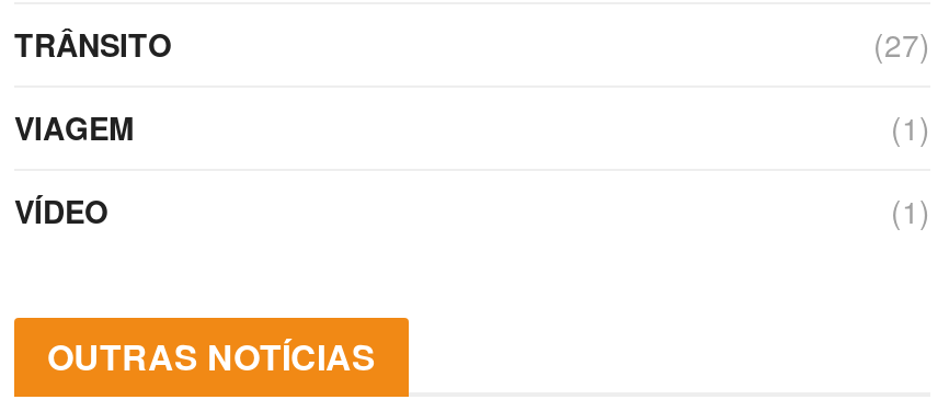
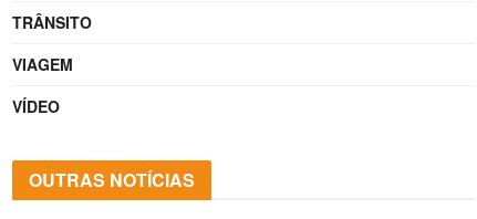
- (27)

- (1)

- (1)
